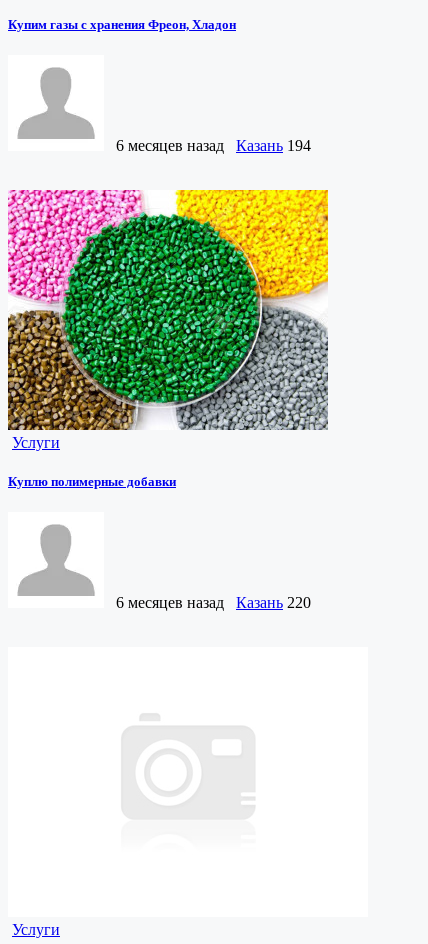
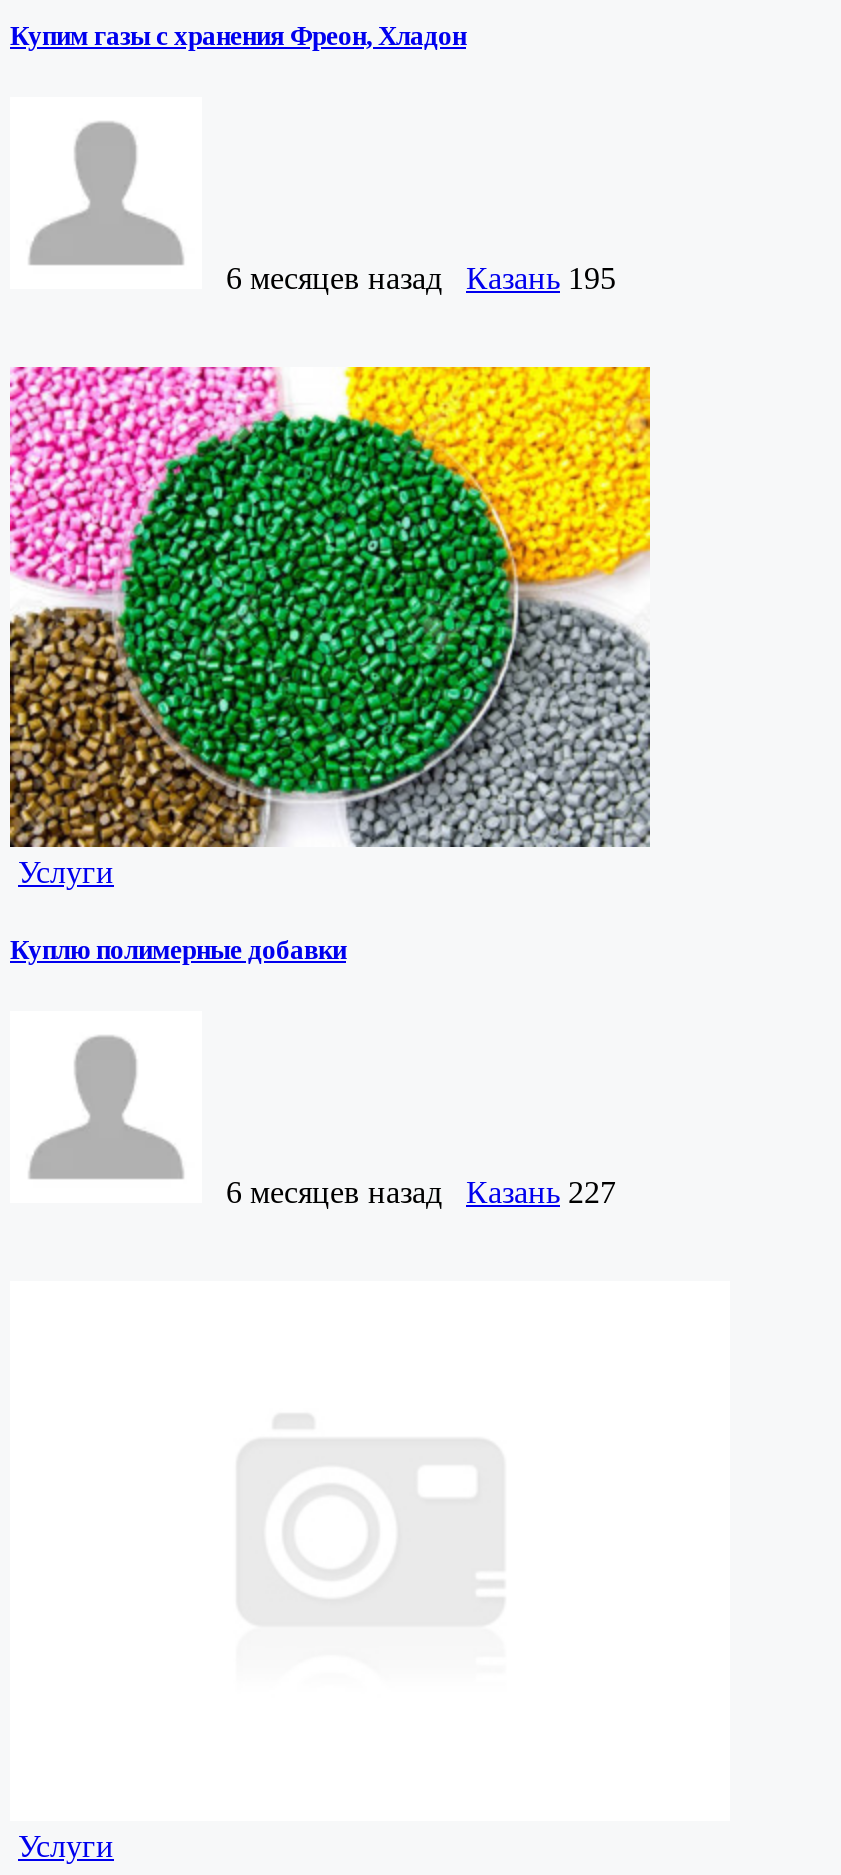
- 6 месяцев назад Казань 194
+ 6 месяцев назад Казань 195

- 6 месяцев назад Казань 220
+ 6 месяцев назад Казань 227
